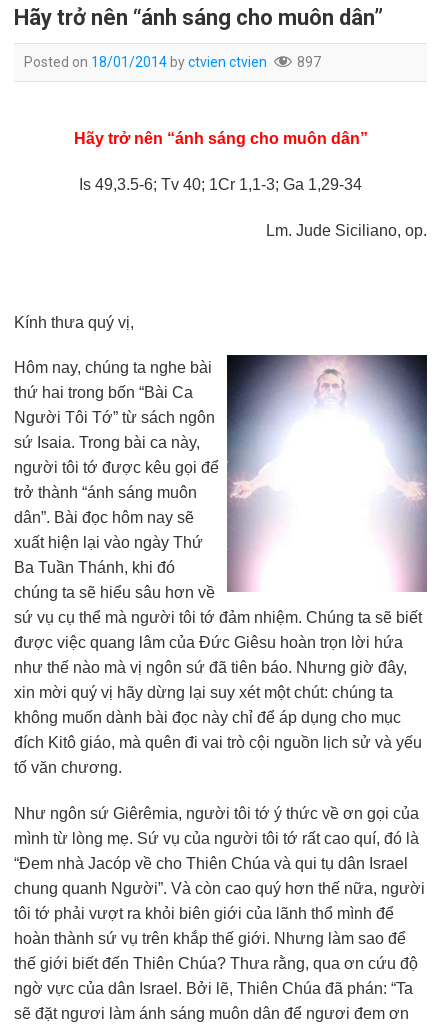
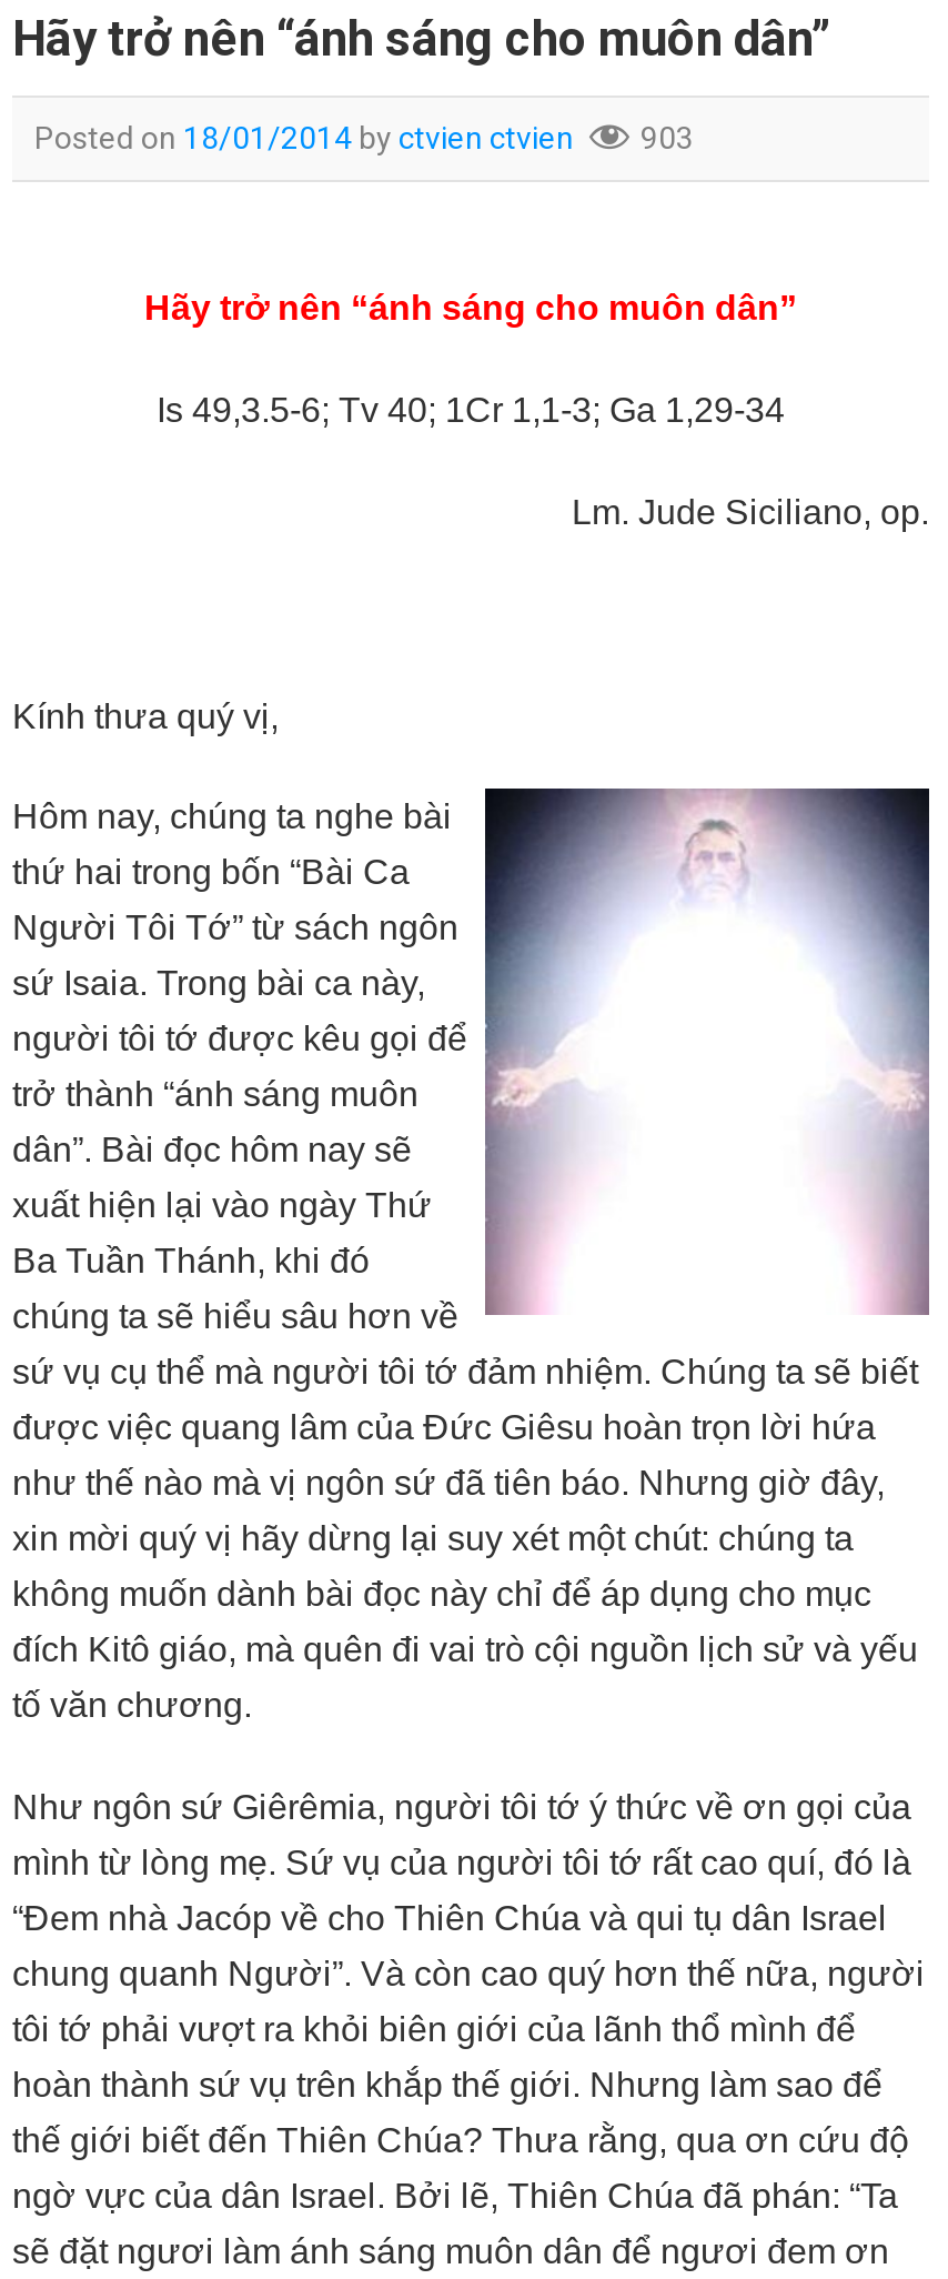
- Posted on 18/01/2014 by ctvien ctvien 897
+ Posted on 18/01/2014 by ctvien ctvien 903
